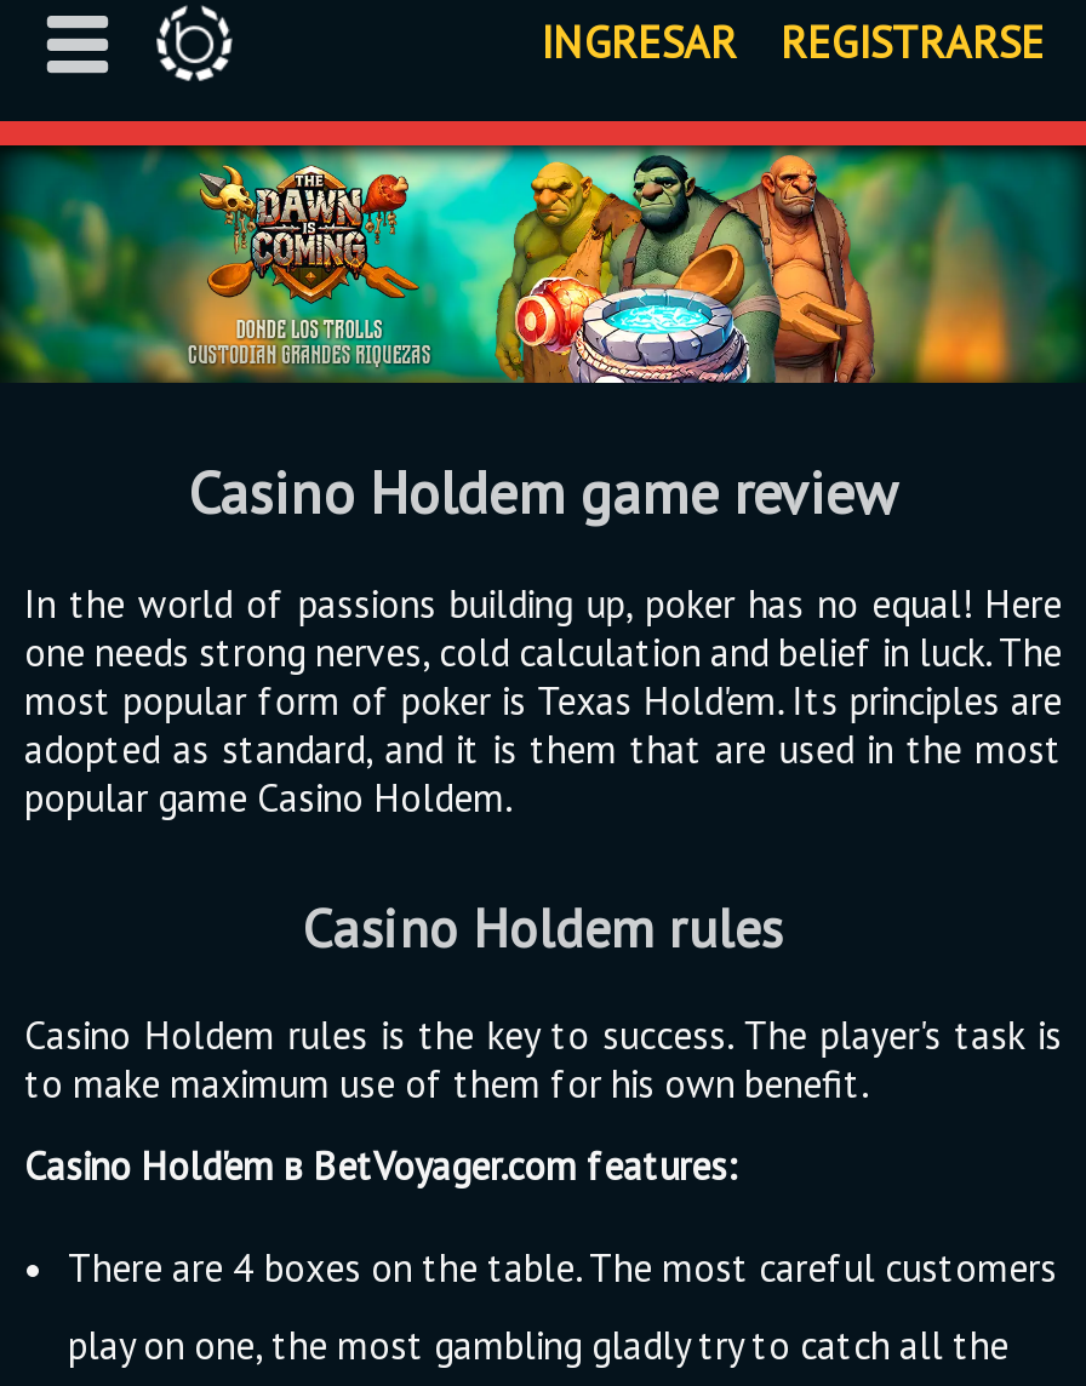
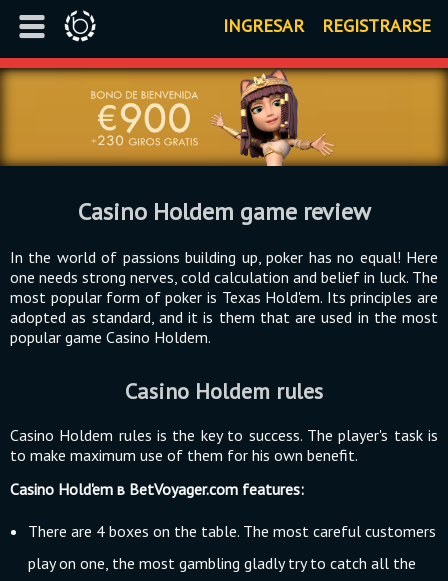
- [image]
+ [image]
